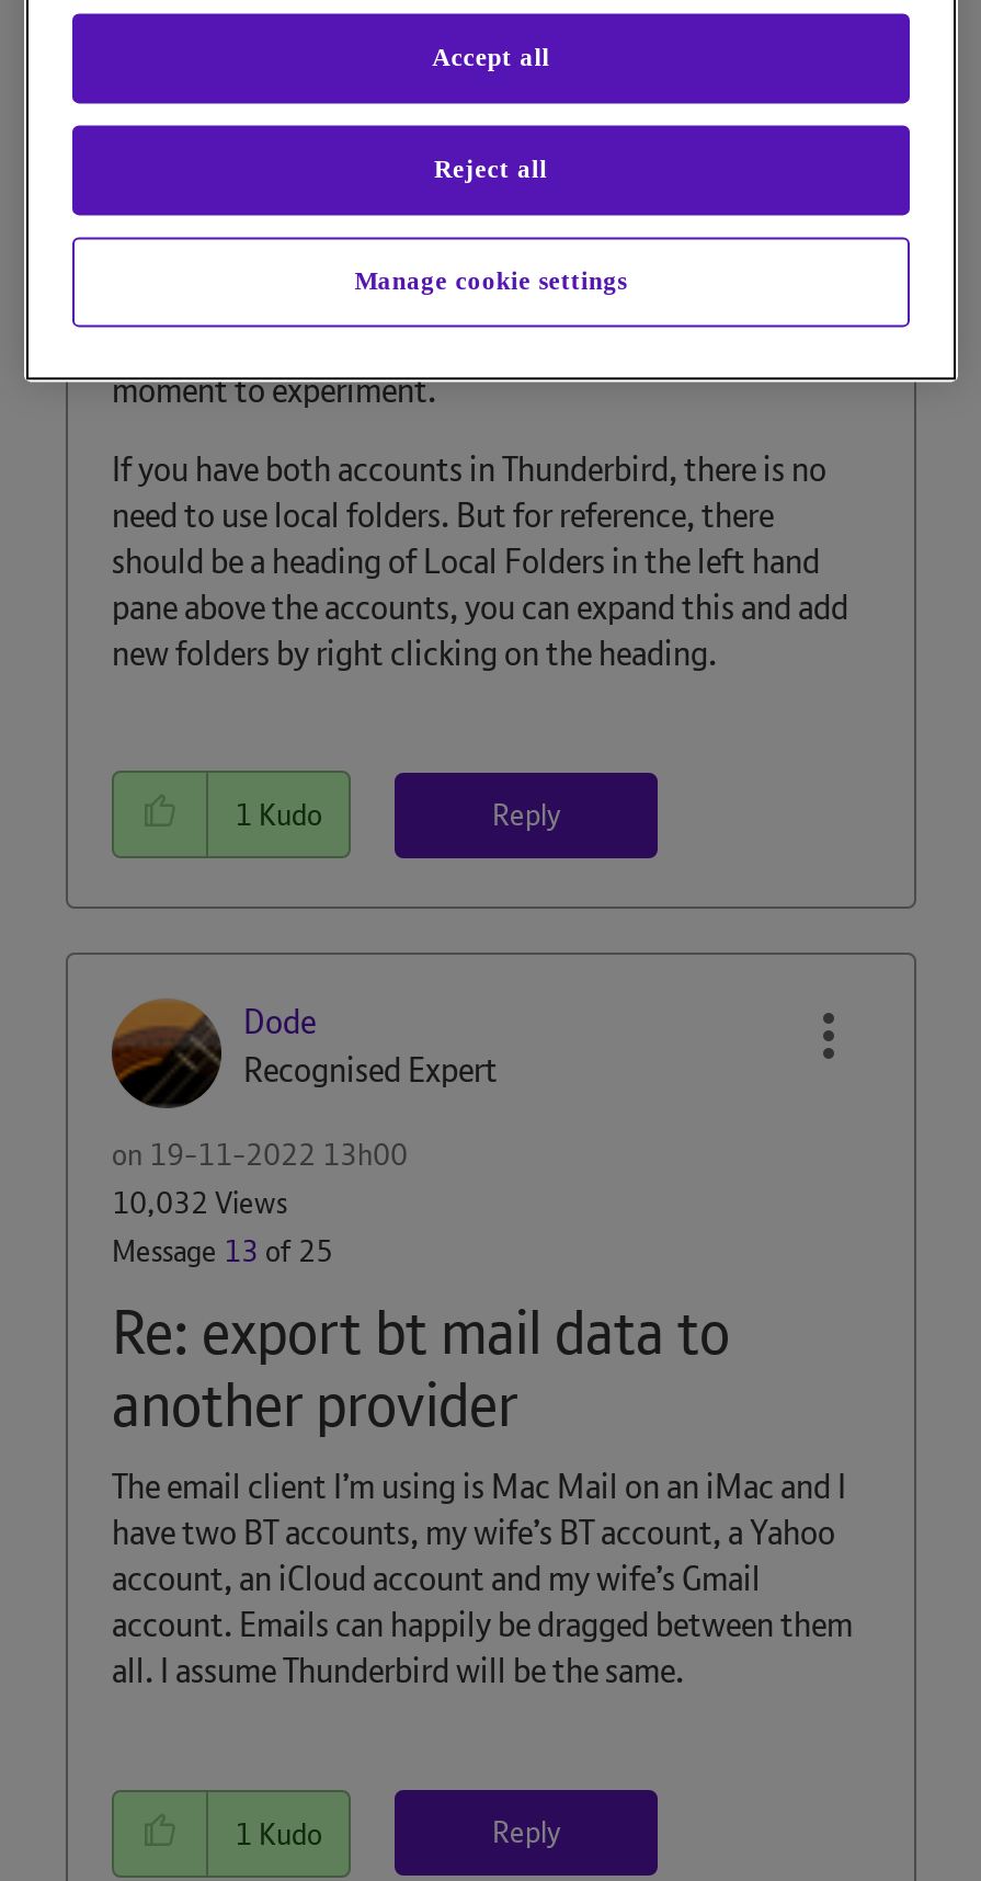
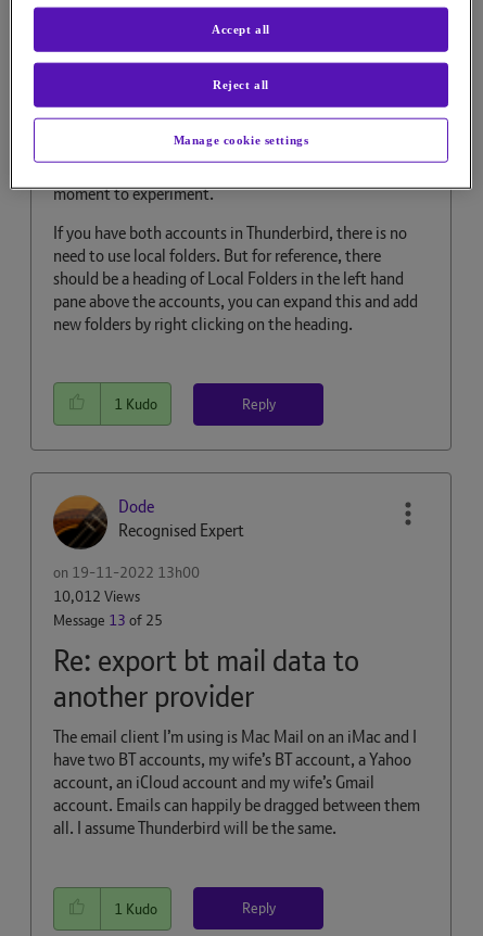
- 10,032 Views
+ 10,012 Views
